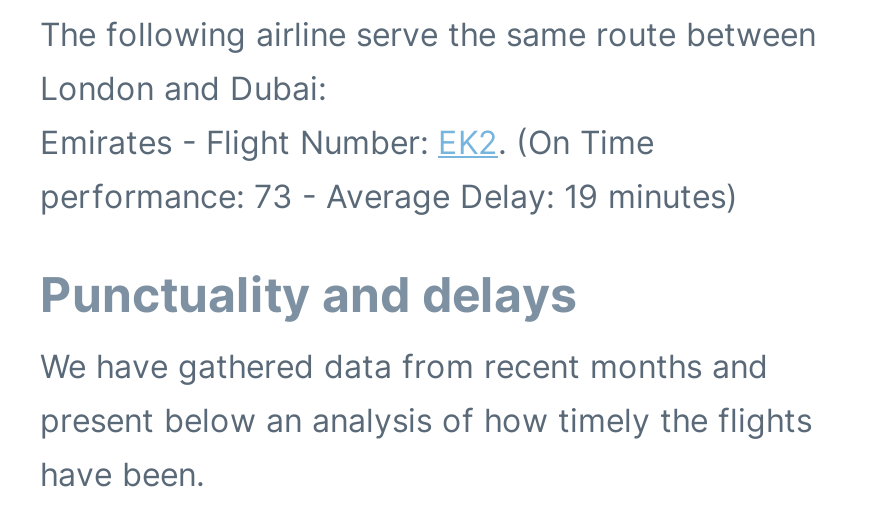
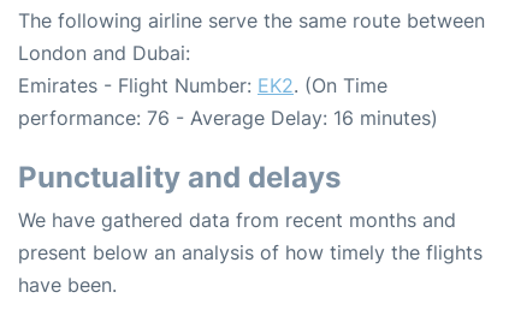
- performance: 73 - Average Delay: 19 minutes)
+ performance: 76 - Average Delay: 16 minutes)
